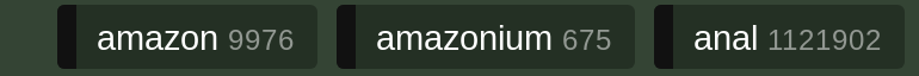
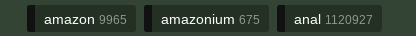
- amazon 9976
+ amazon 9965

- anal 1121902
+ anal 1120927
